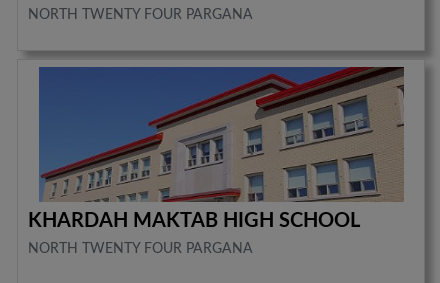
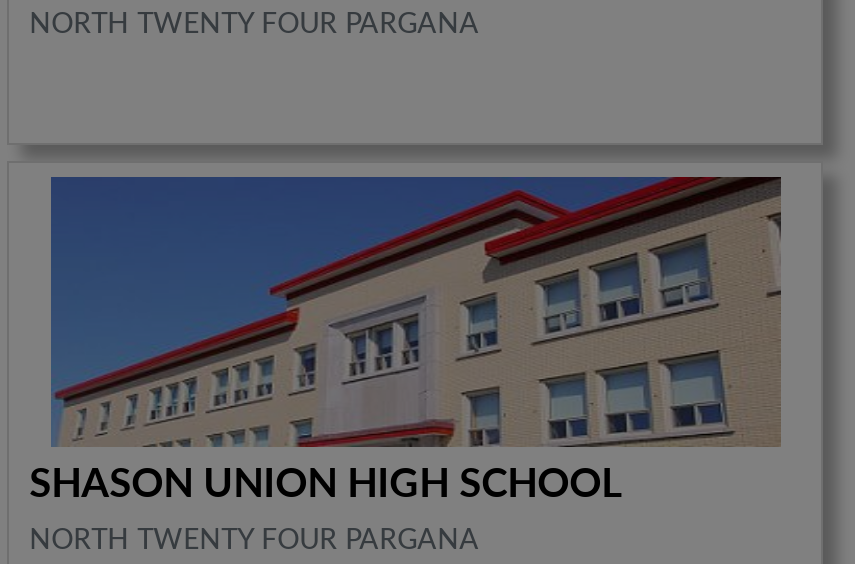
- KHARDAH MAKTAB HIGH SCHOOL
+ SHASON UNION HIGH SCHOOL
